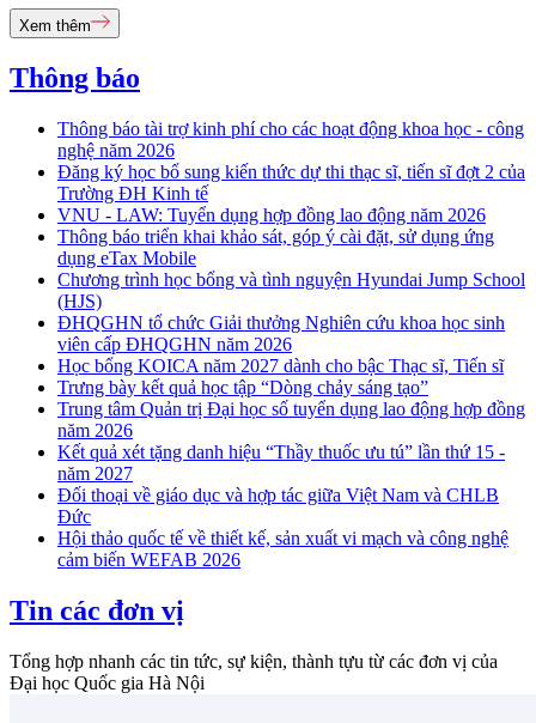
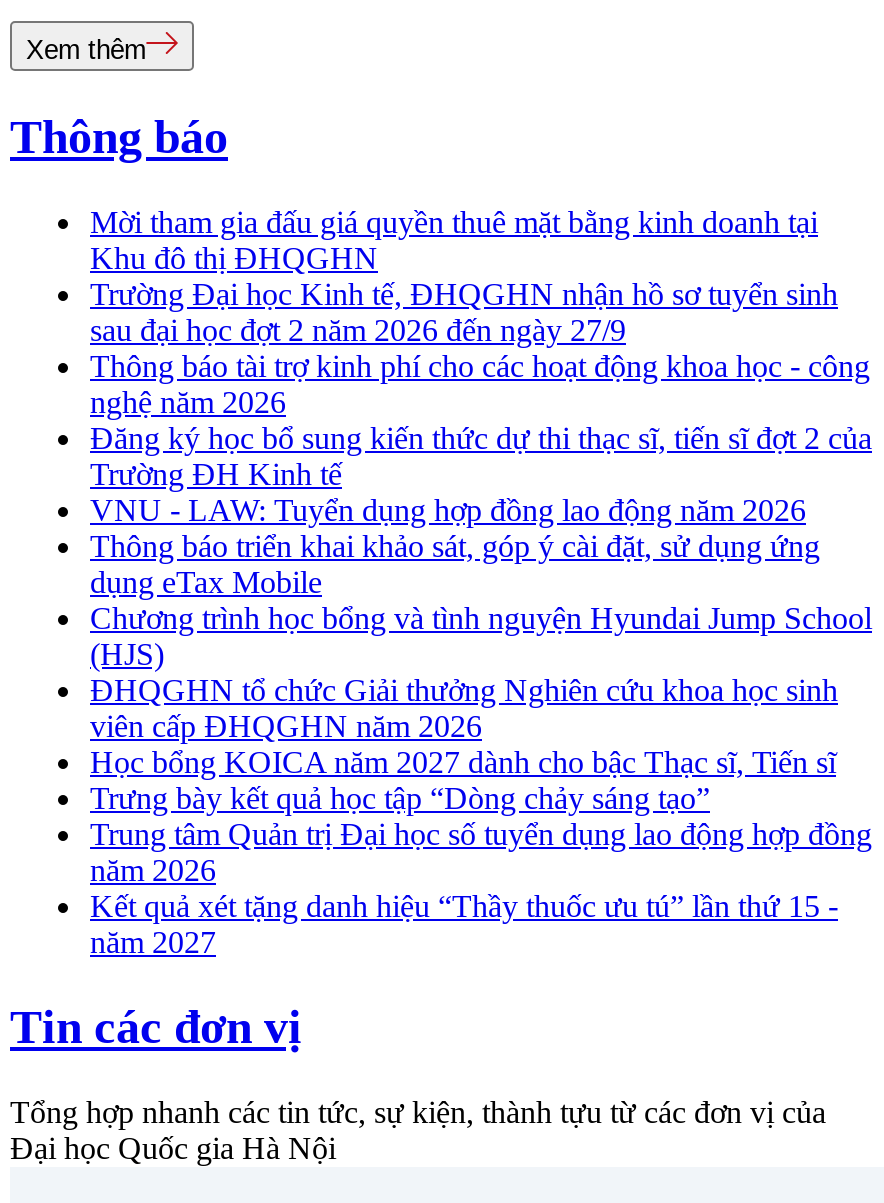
+ Mời tham gia đấu giá quyền thuê mặt bằng kinh doanh tại
+ Khu đô thị ĐHQGHN
+ Trường Đại học Kinh tế, ĐHQGHN nhận hồ sơ tuyển sinh
+ sau đại học đợt 2 năm 2026 đến ngày 27/9

moved down: Thông báo tài trợ kinh phí cho các hoạt động khoa học - công | nghệ năm 2026 | Đăng ký học bổ sung kiến thức dự thi thạc sĩ, tiến sĩ đợt 2 của | ... | Kết quả xét tặng danh hiệu “Thầy thuốc ưu tú” lần thứ 15 - | năm 2027

- Đối thoại về giáo dục và hợp tác giữa Việt Nam và CHLB
- Đức
- Hội thảo quốc tế về thiết kế, sản xuất vi mạch và công nghệ
- cảm biến WEFAB 2026
